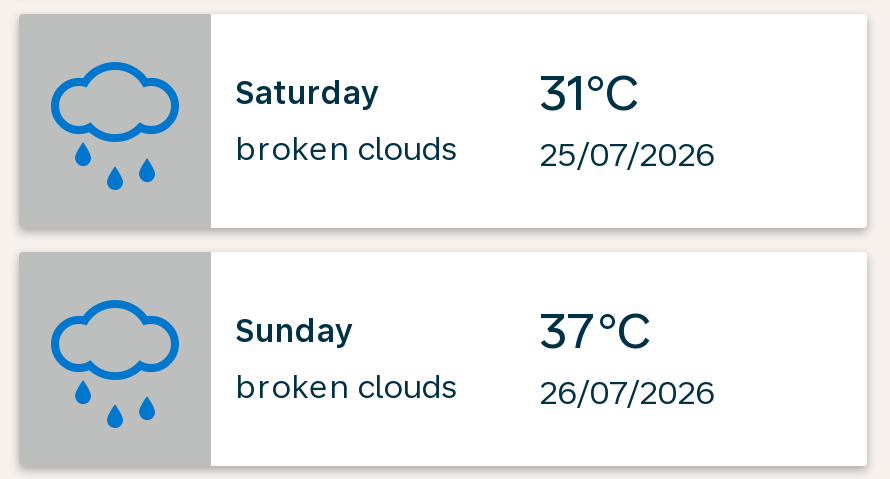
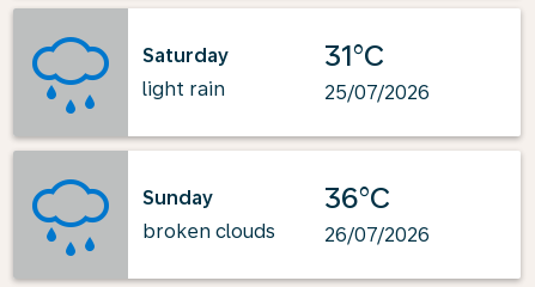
- broken clouds
+ light rain

- 37°C
+ 36°C
